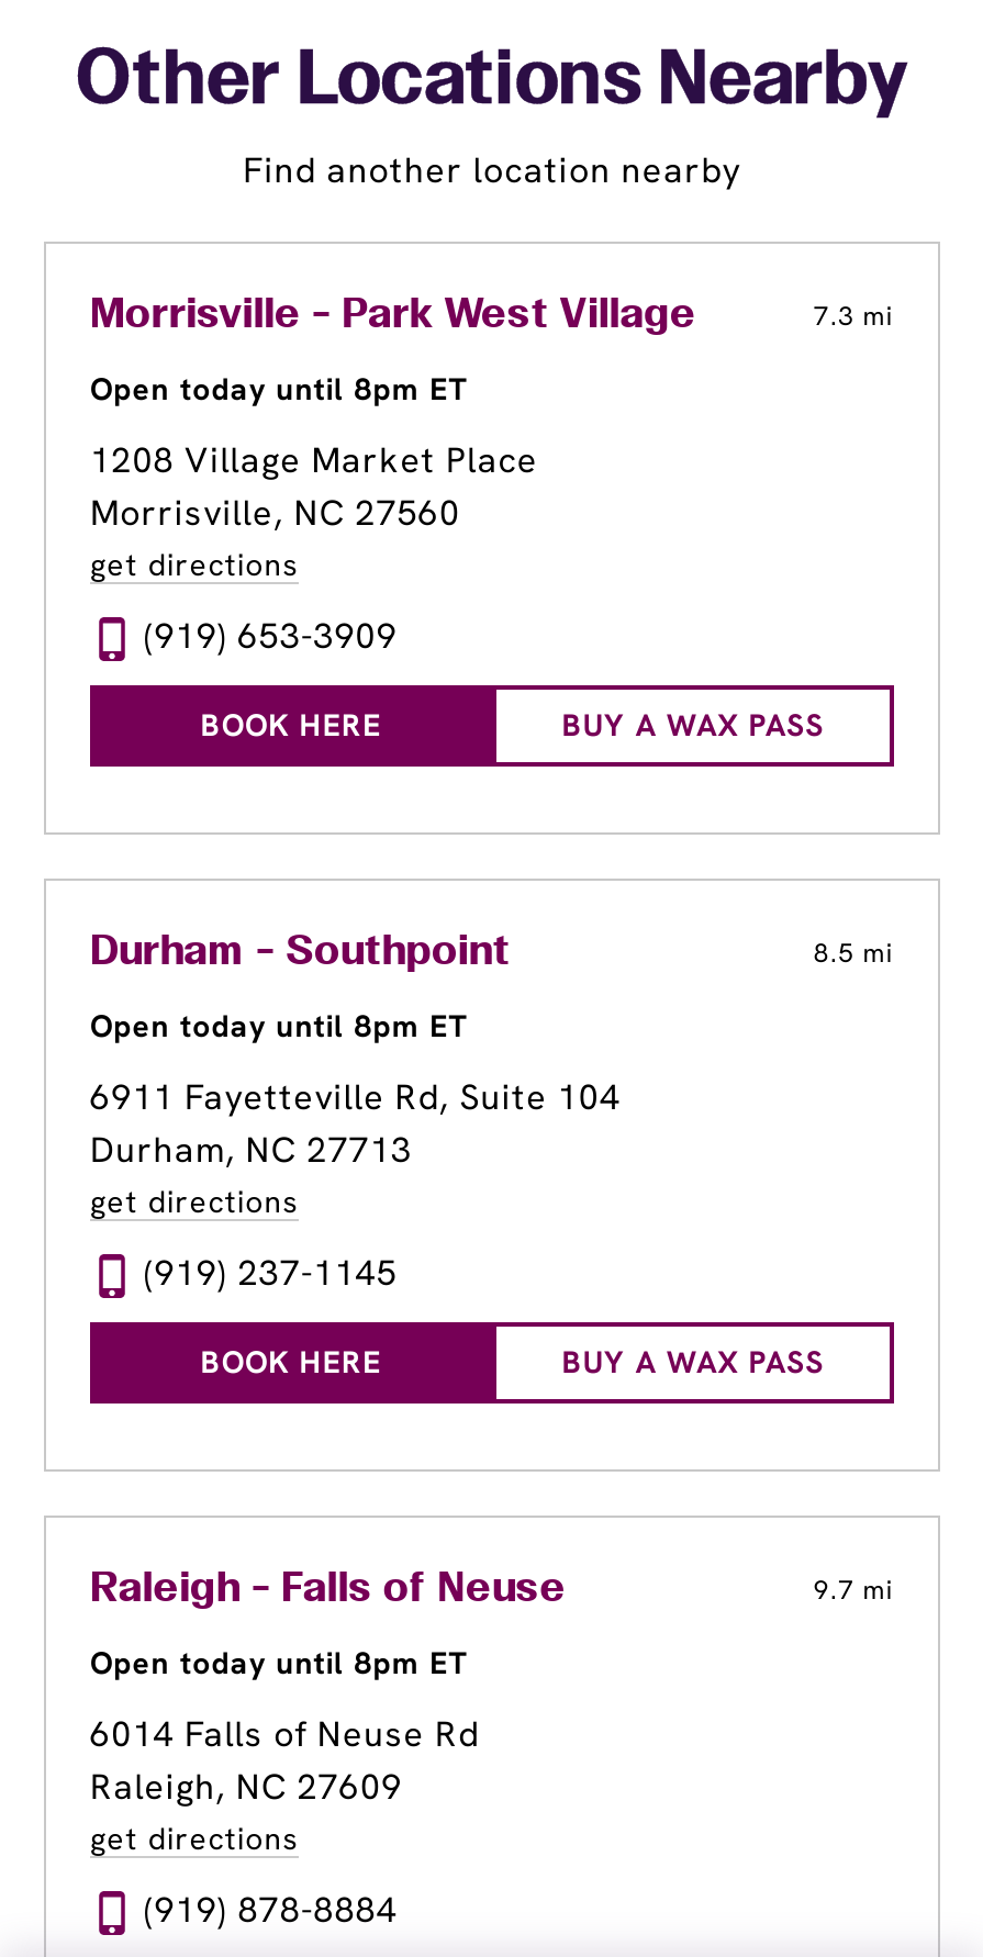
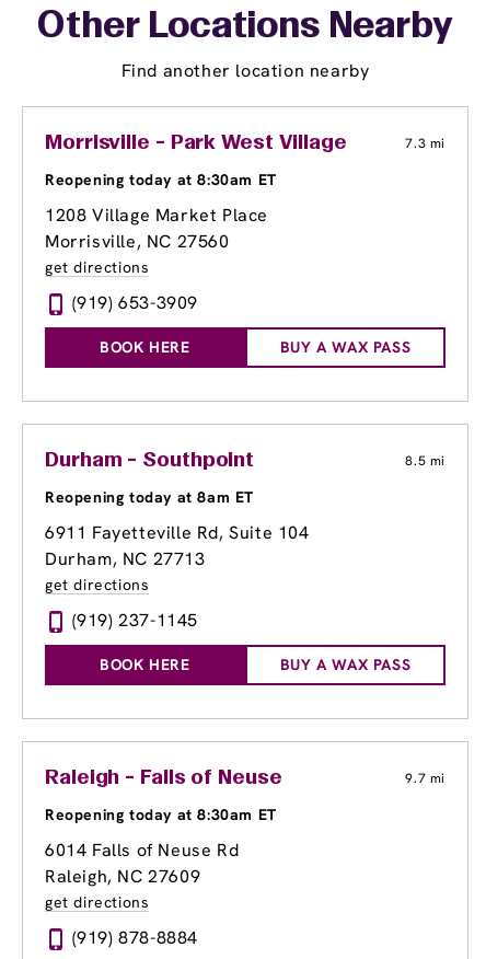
- Open today until 8pm ET
+ Reopening today at 8:30am ET

- Open today until 8pm ET
+ Reopening today at 8am ET

- Open today until 8pm ET
+ Reopening today at 8:30am ET
